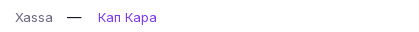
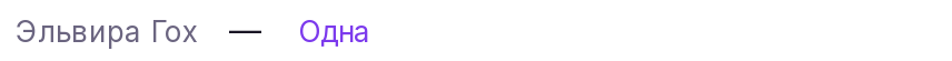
- Xassa
+ Эльвира Гох

- Кап Кара
+ Одна
